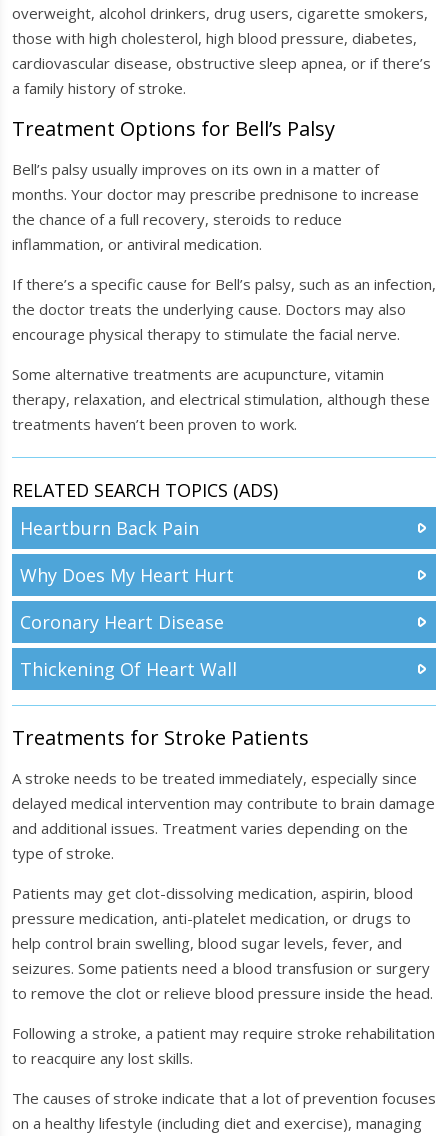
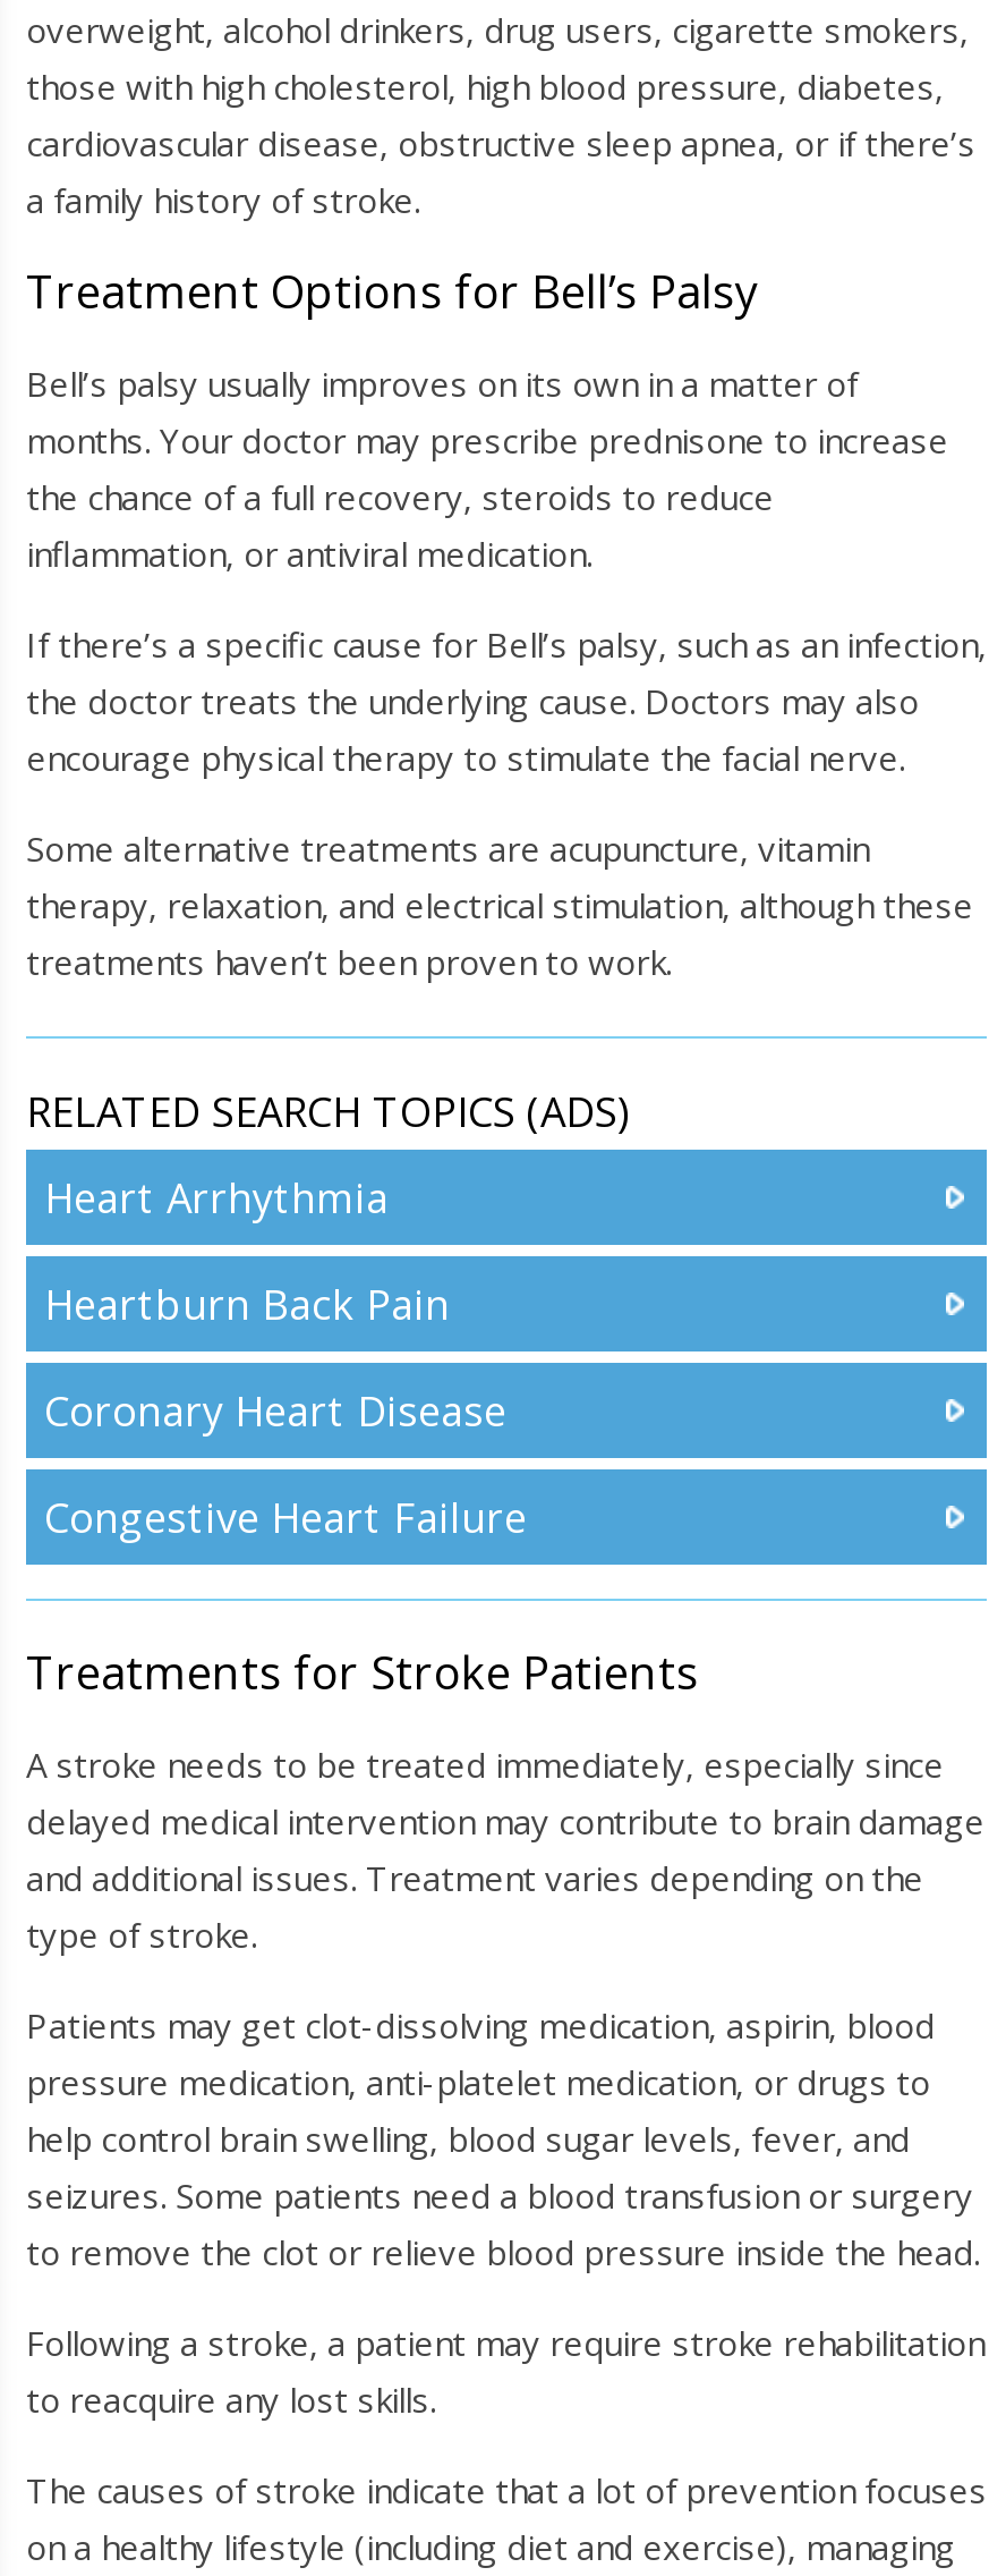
+ Heart Arrhythmia

moved down: Heartburn Back Pain

- Why Does My Heart Hurt

- Thickening Of Heart Wall
+ Congestive Heart Failure
